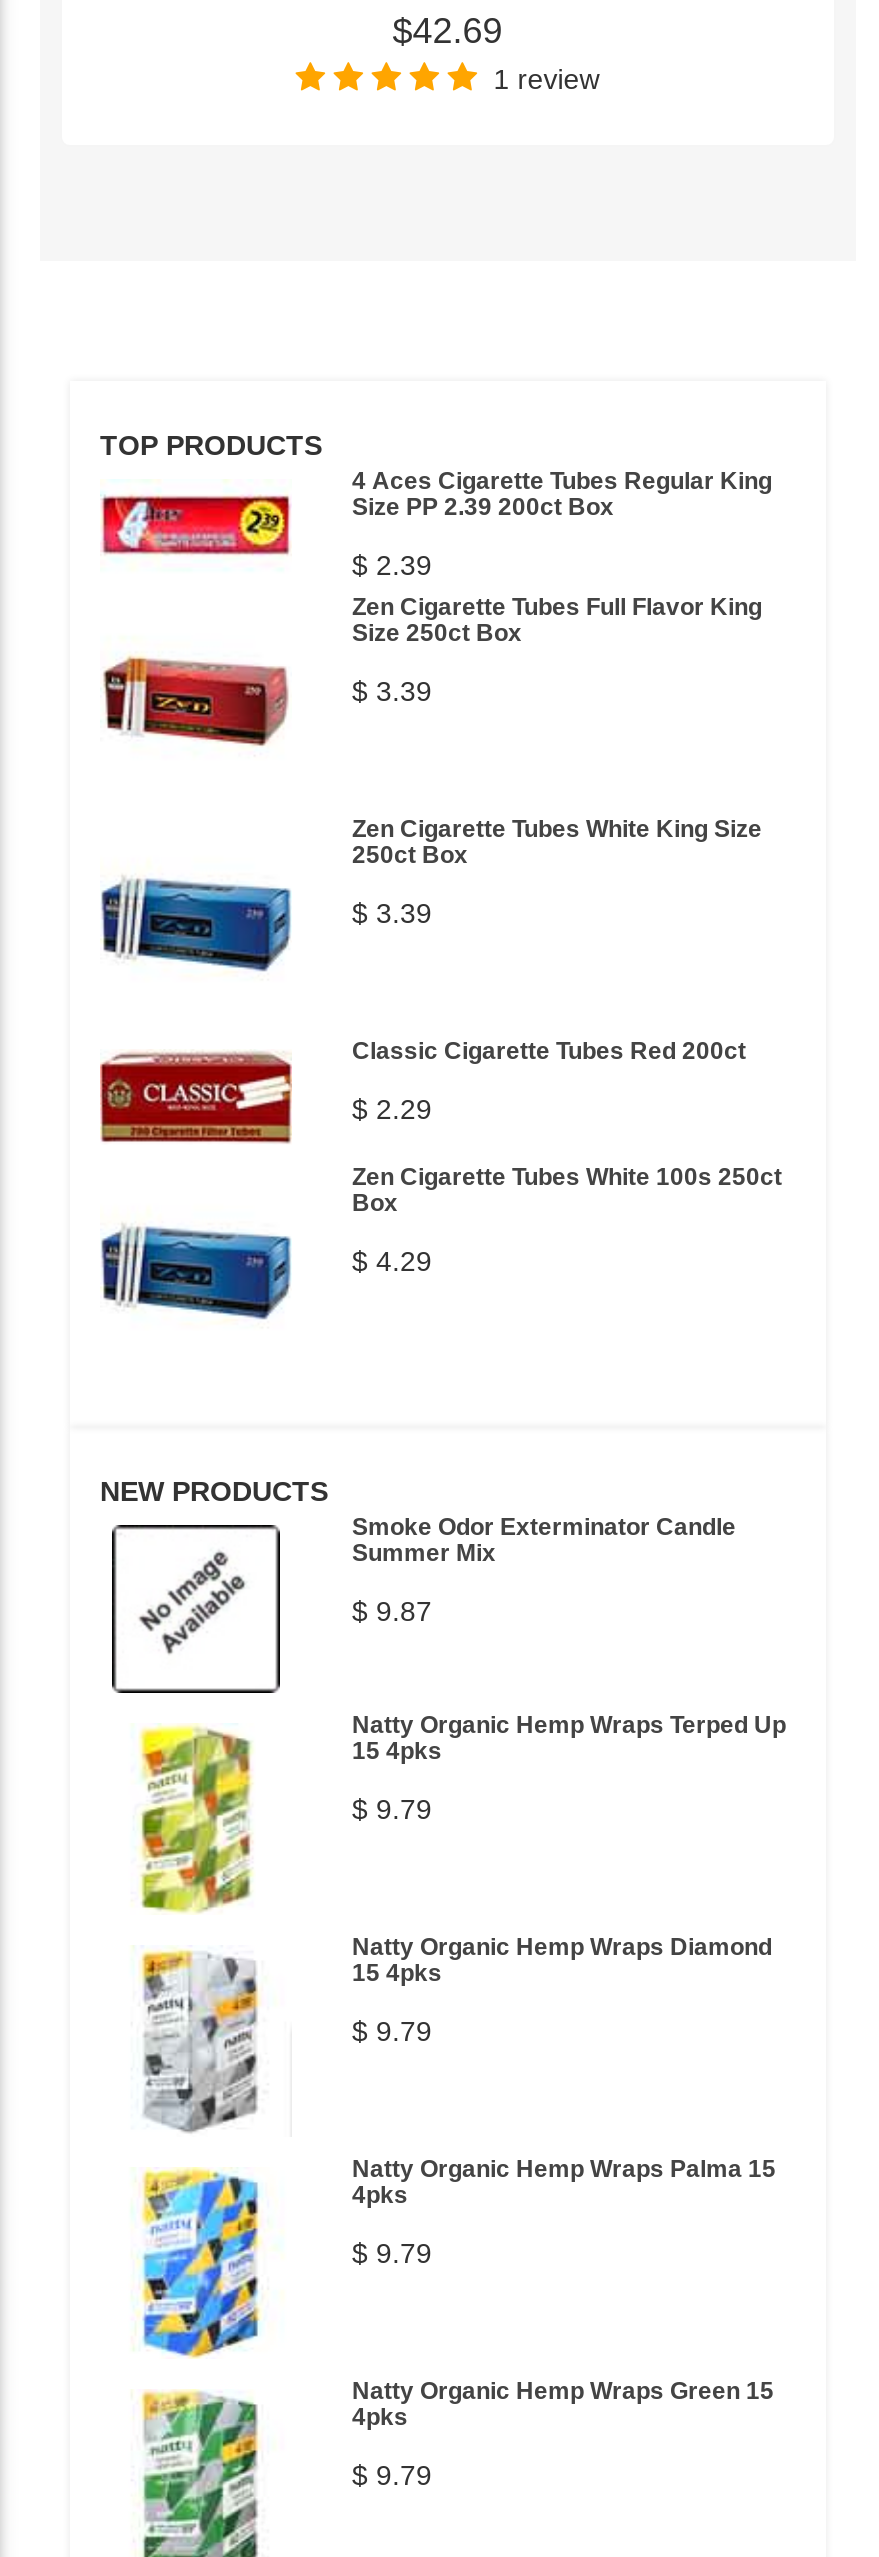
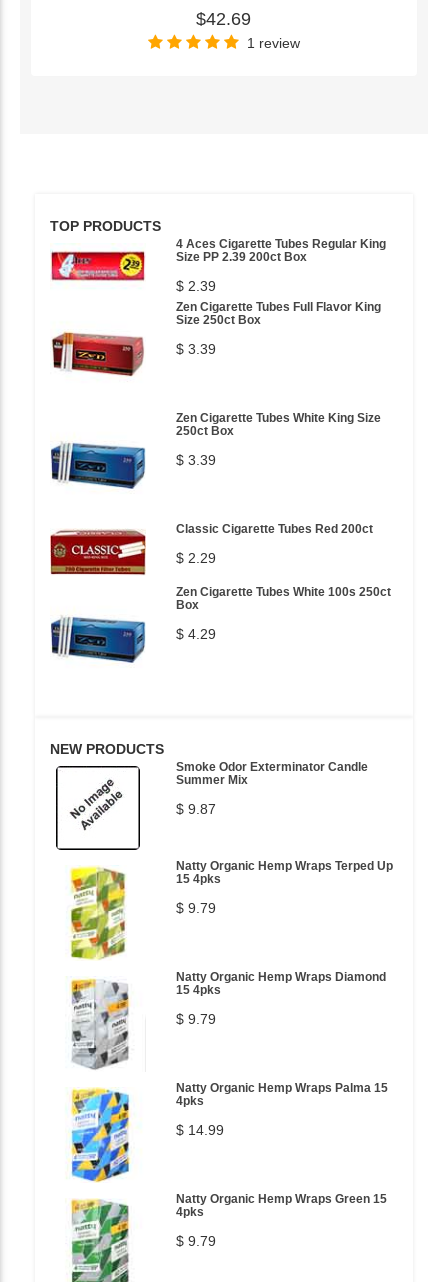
- $ 9.79
+ $ 14.99
